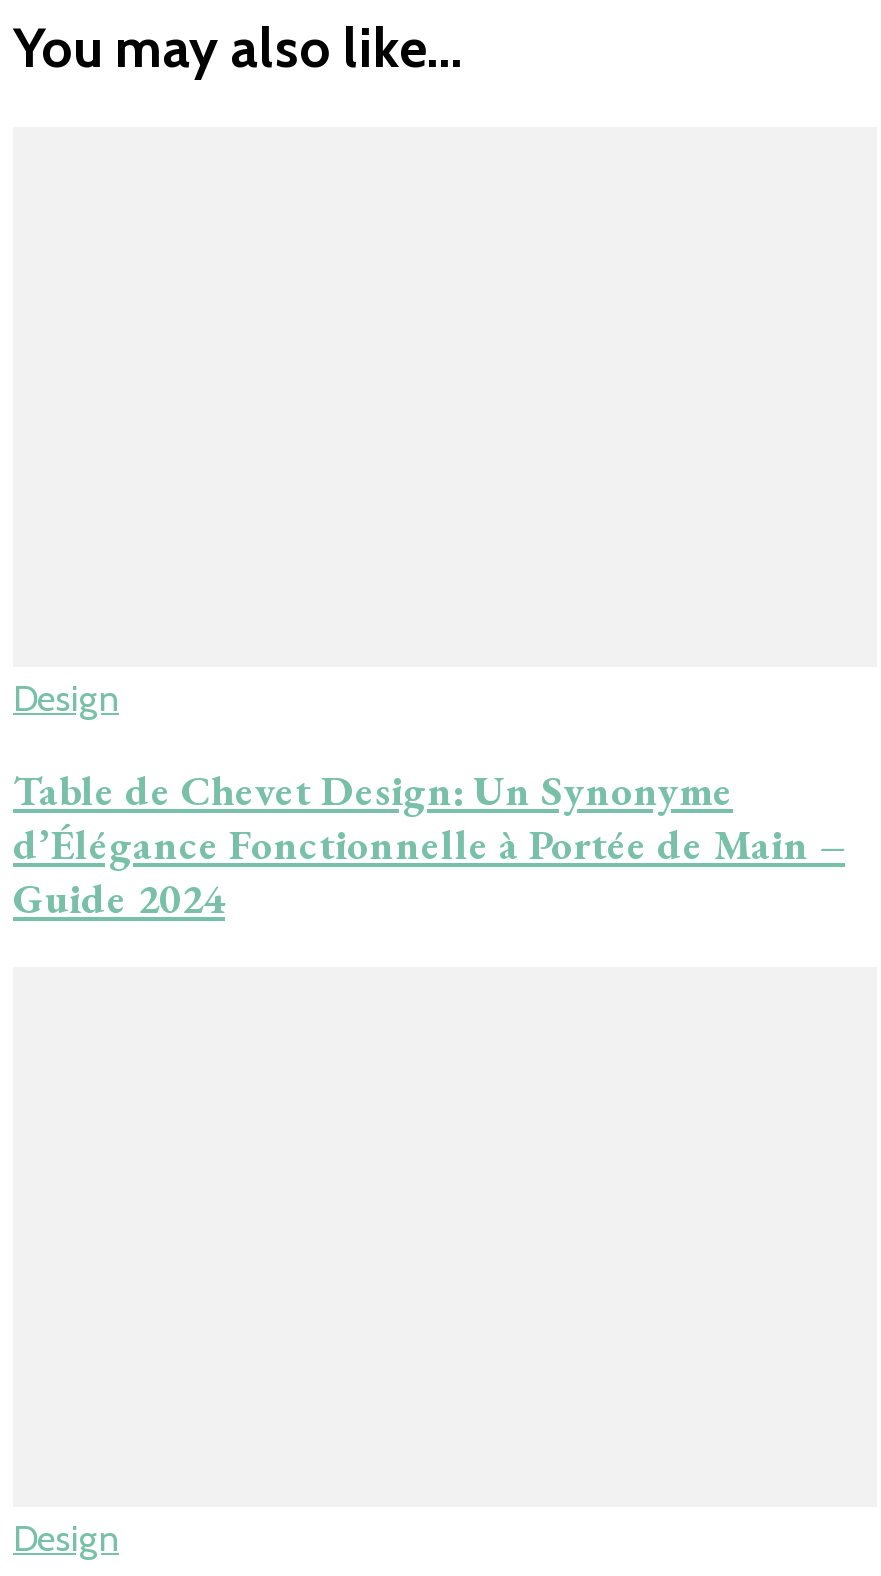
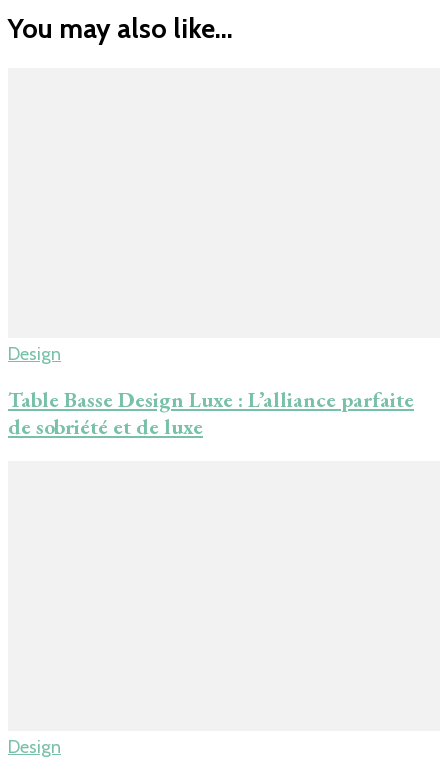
- Table de Chevet Design: Un Synonyme
- d’Élégance Fonctionnelle à Portée de Main –
- Guide 2024
+ Table Basse Design Luxe : L’alliance parfaite
+ de sobriété et de luxe
